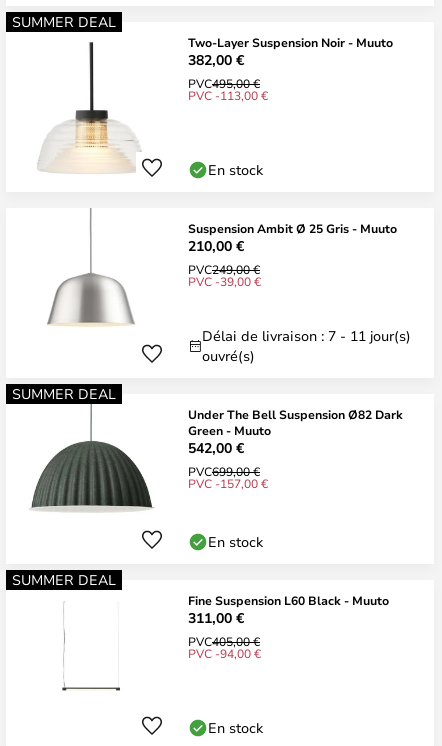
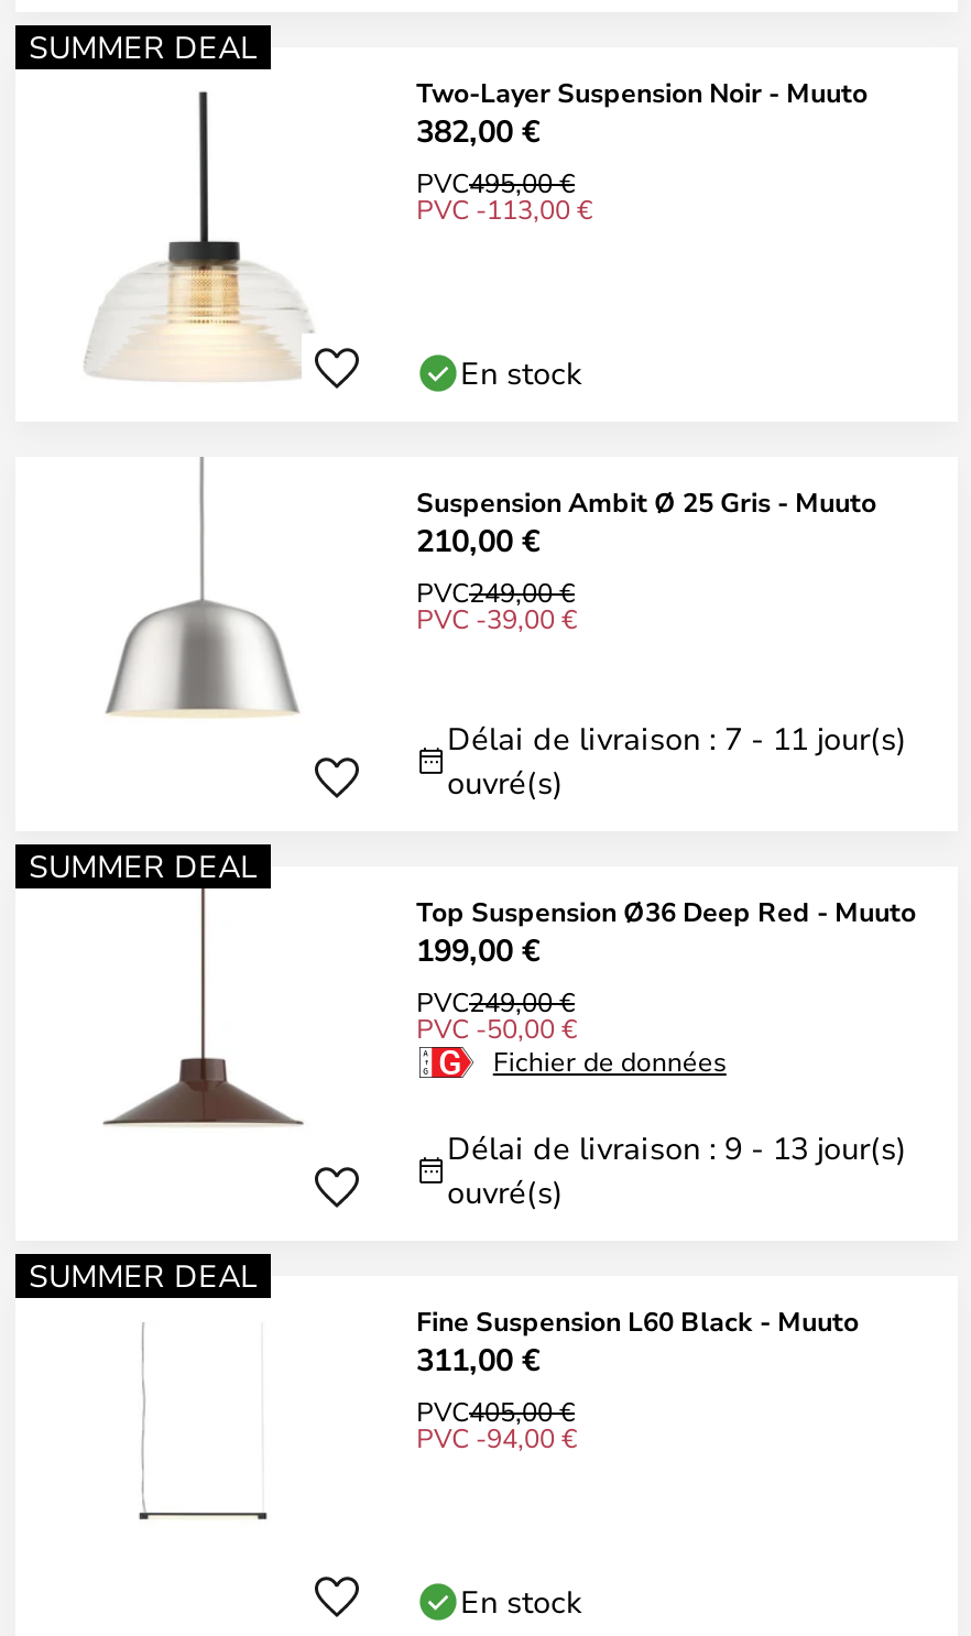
- [image]
- Under The Bell Suspension Ø82 Dark
- Green - Muuto
- 542,00 €
- PVC699,00 €
- PVC -157,00 €
+ [image]
+ Top Suspension Ø36 Deep Red - Muuto
+ 199,00 €
+ PVC249,00 €
+ PVC -50,00 €
+ Fichier de données

- En stock
+ Délai de livraison : 9 - 13 jour(s)
+ ouvré(s)
